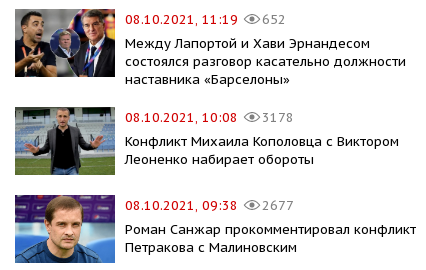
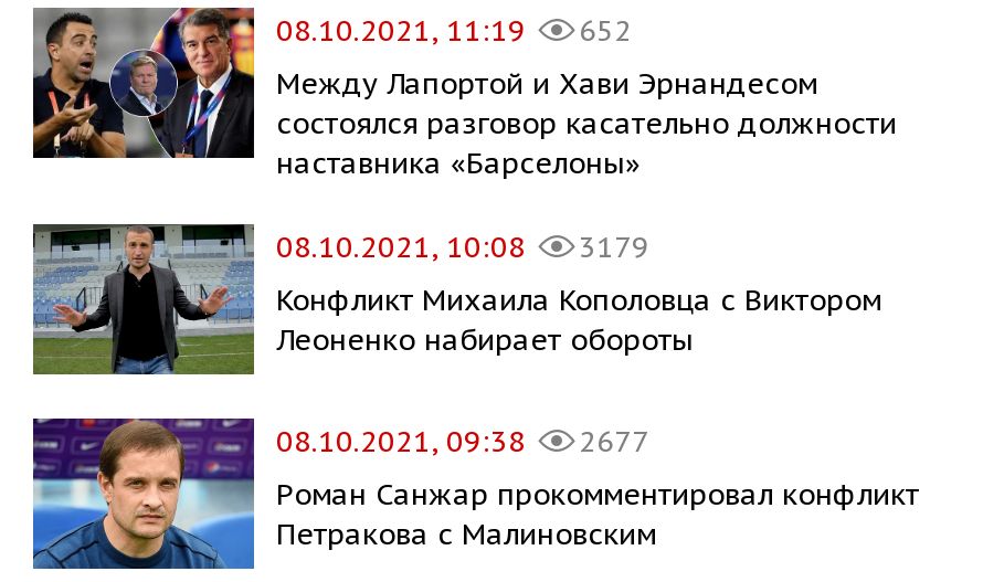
- 08.10.2021, 10:08 3178
+ 08.10.2021, 10:08 3179
